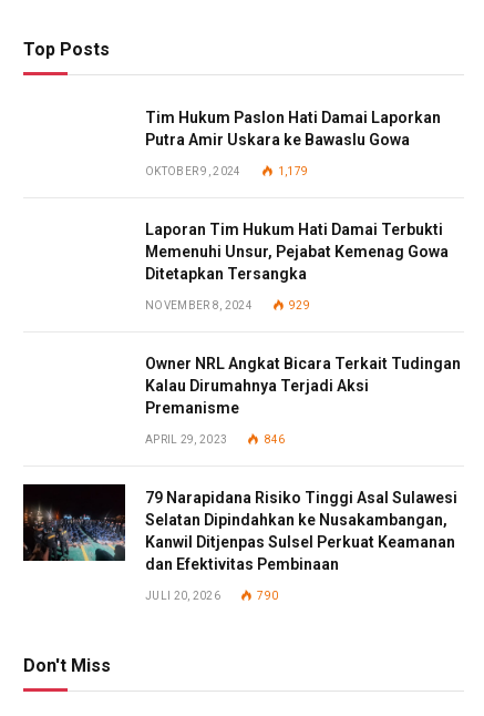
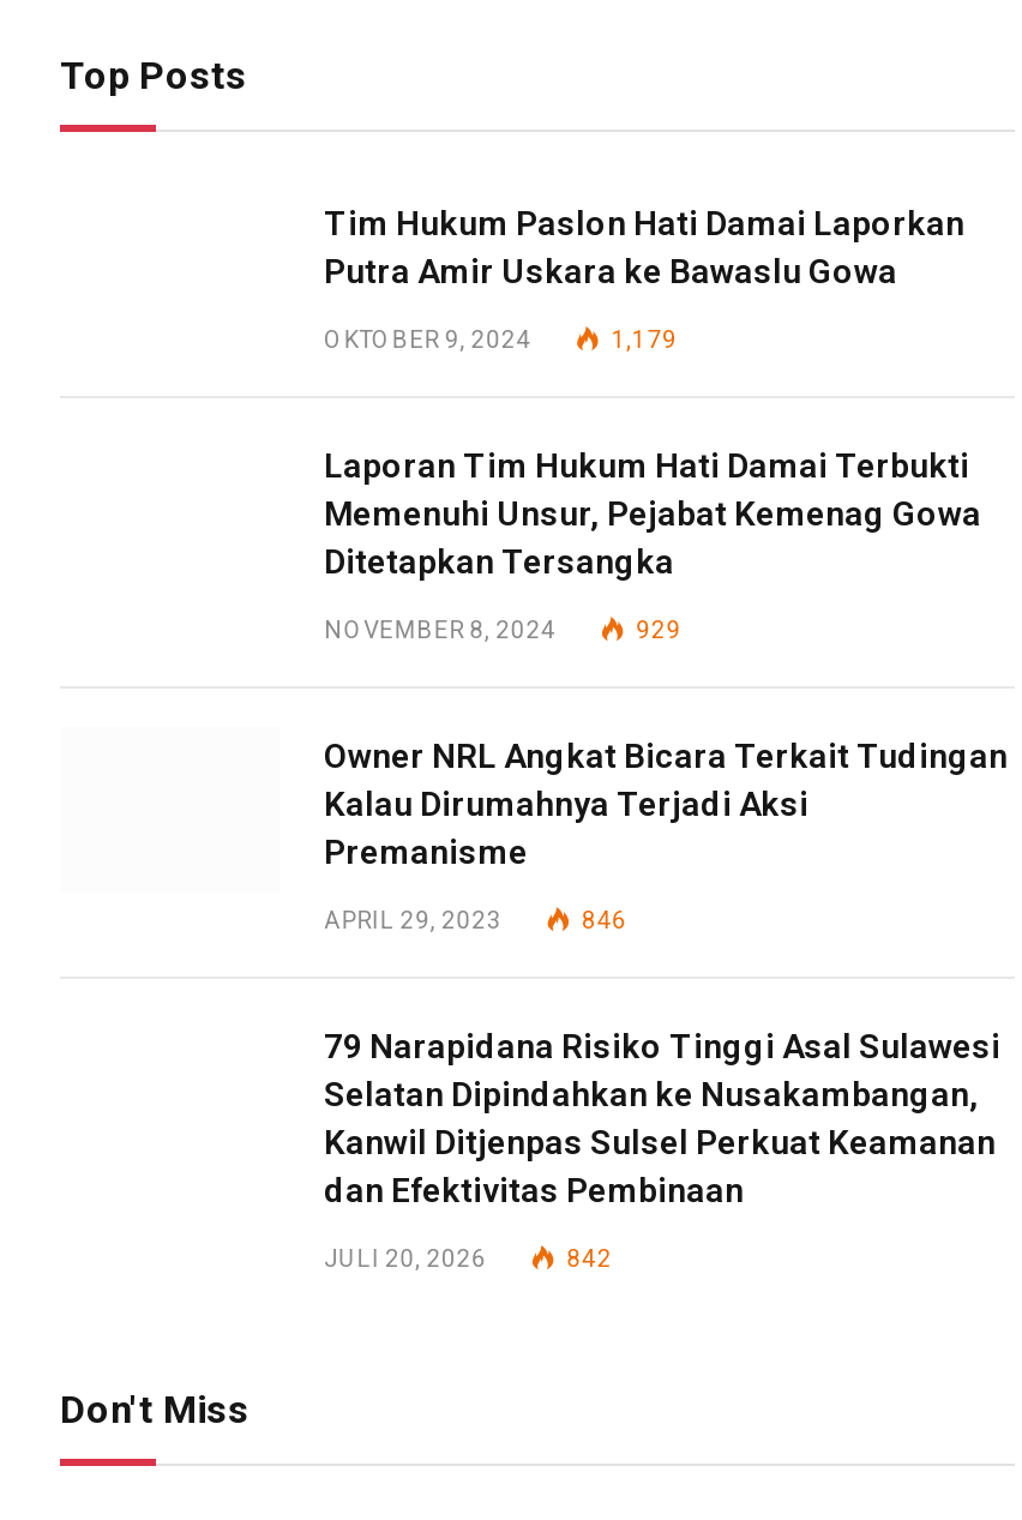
- [image]

- 790
+ 842
